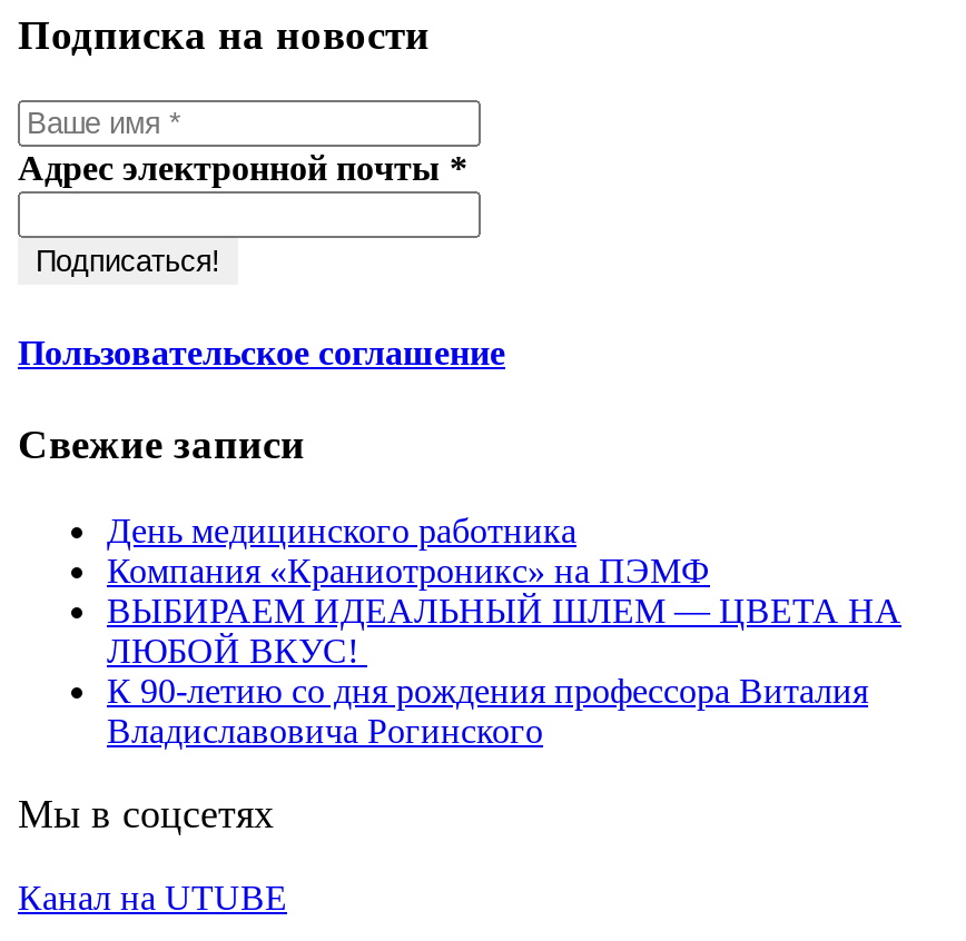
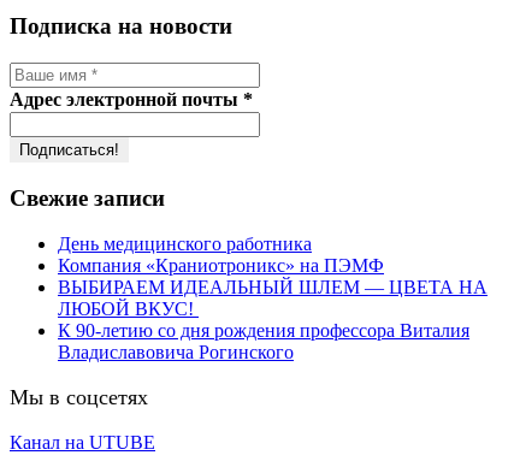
- Пользовательское соглашение
